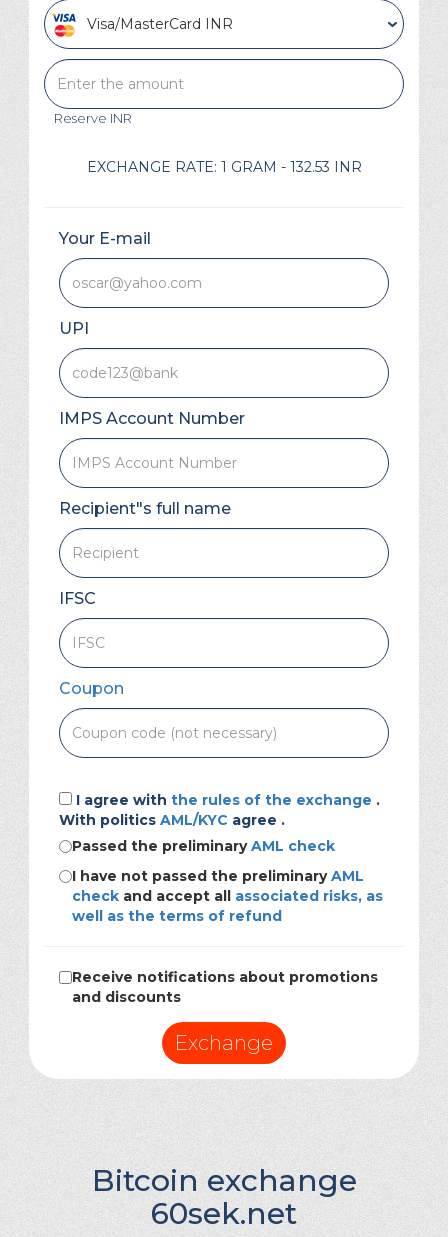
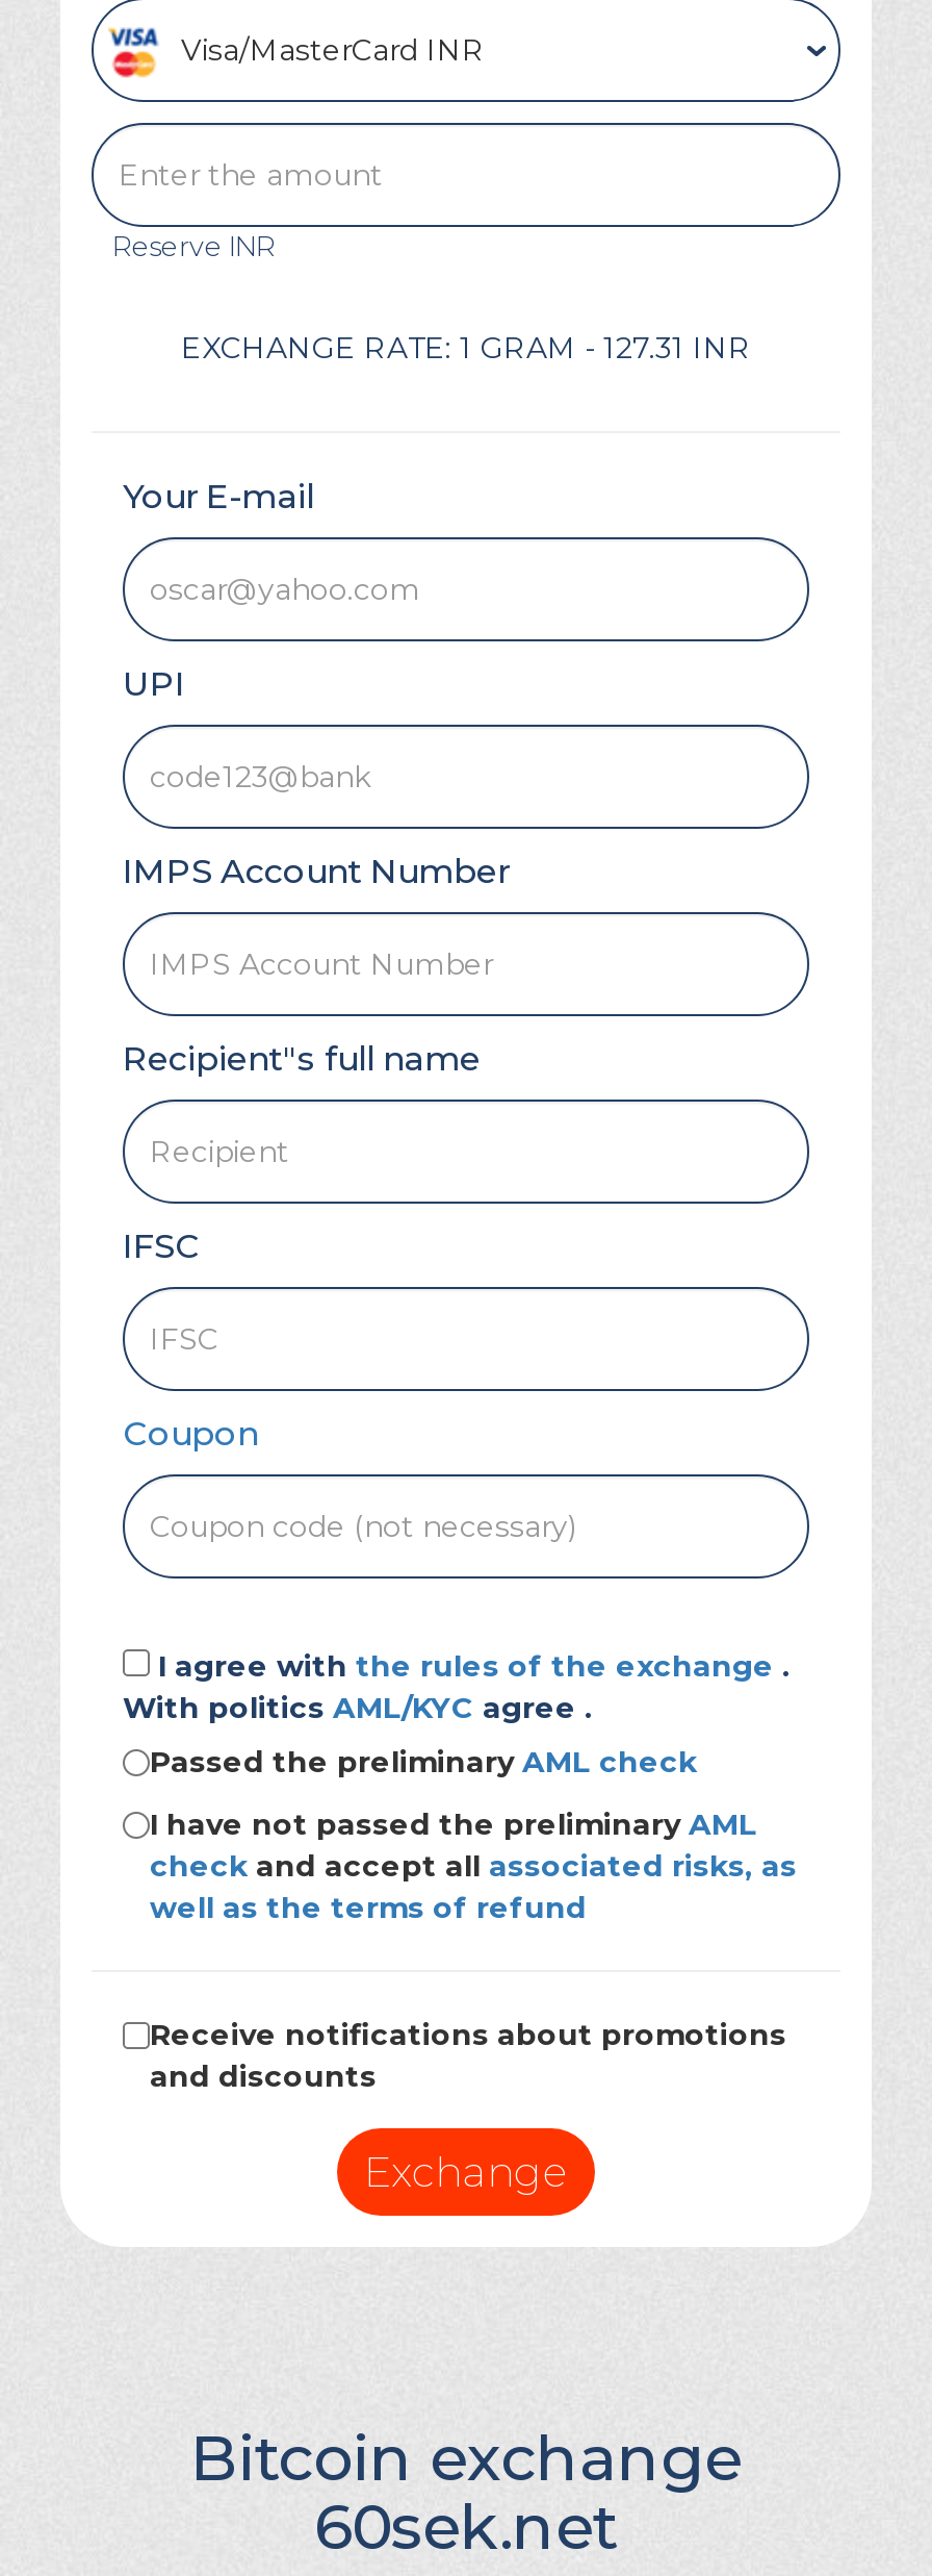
- EXCHANGE RATE: 1 GRAM - 132.53 INR
+ EXCHANGE RATE: 1 GRAM - 127.31 INR
